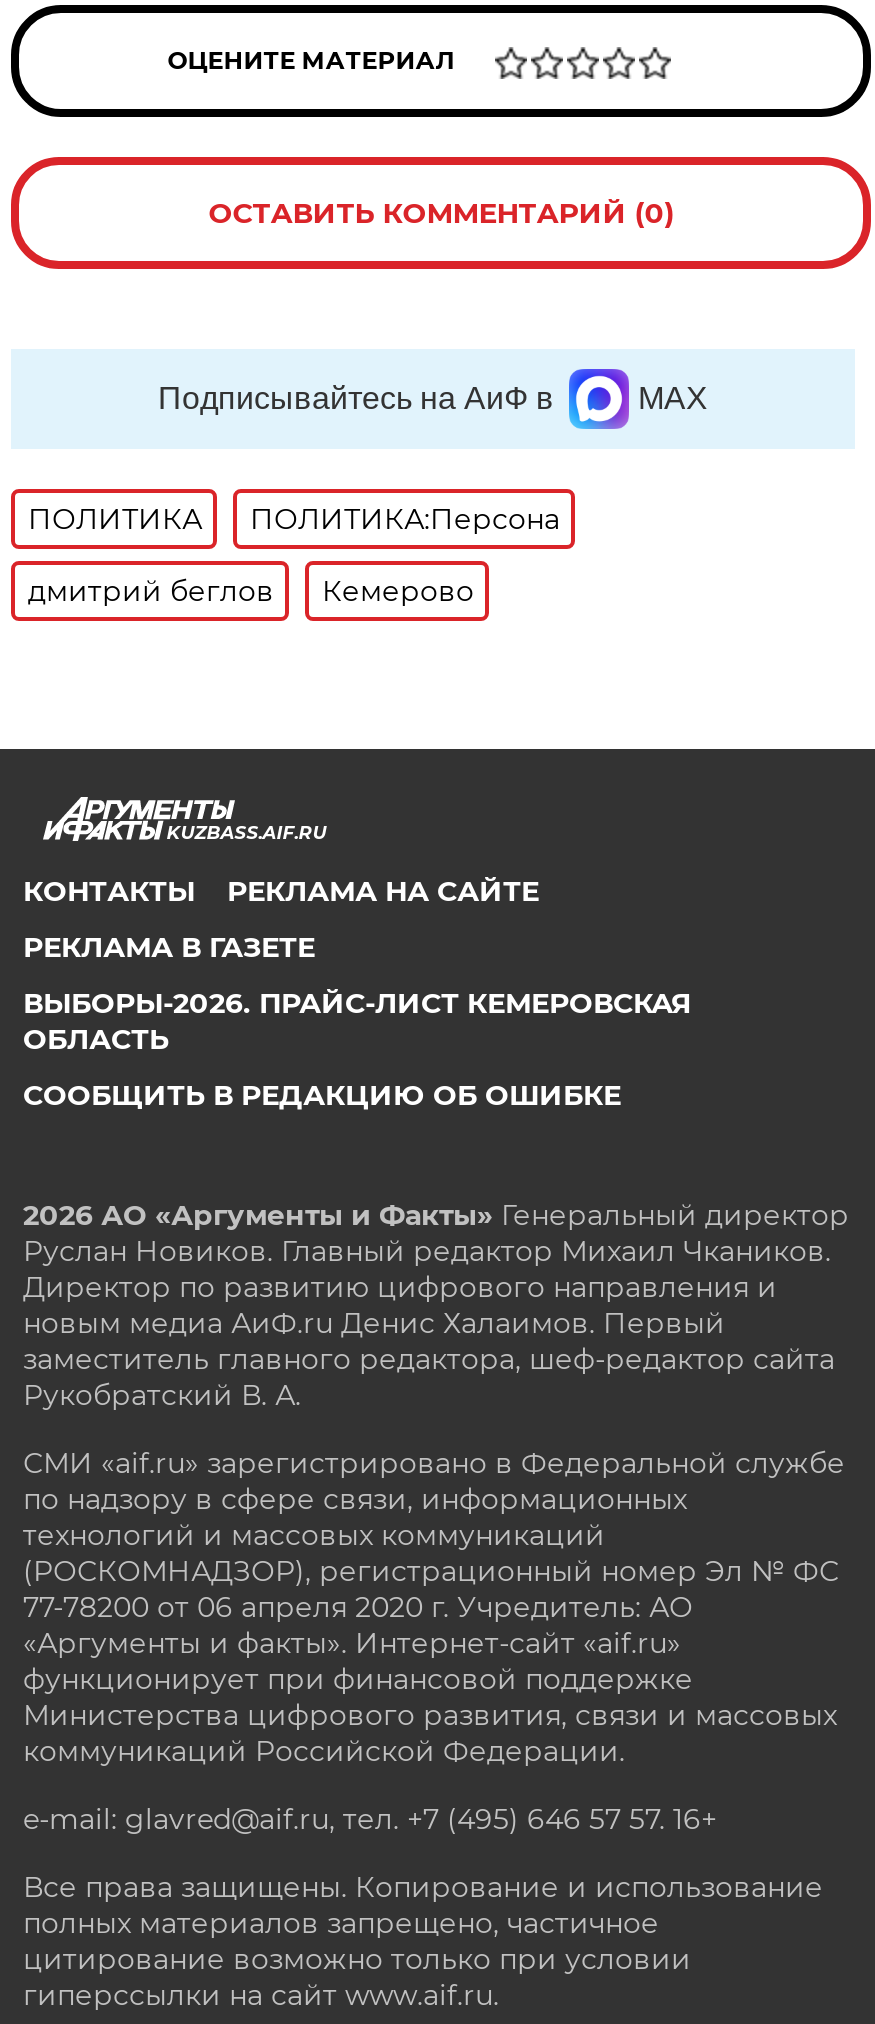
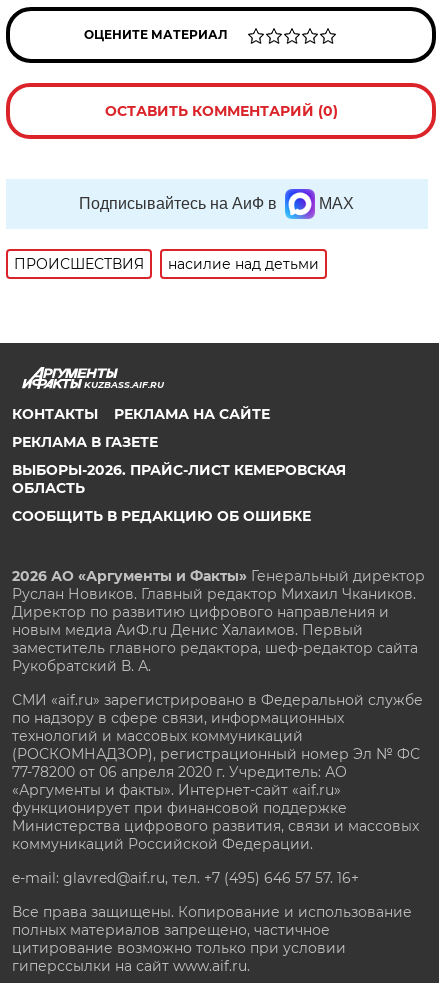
- ПОЛИТИКА
- ПОЛИТИКА:Персона
- дмитрий беглов
- Кемерово
+ ПРОИСШЕСТВИЯ
+ насилие над детьми
